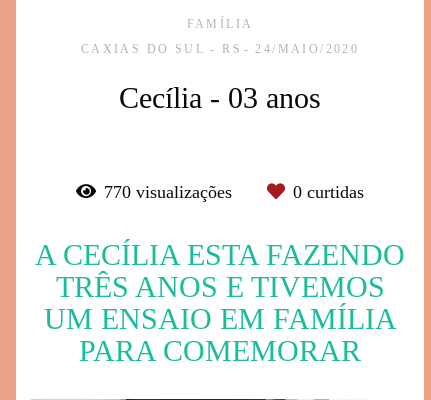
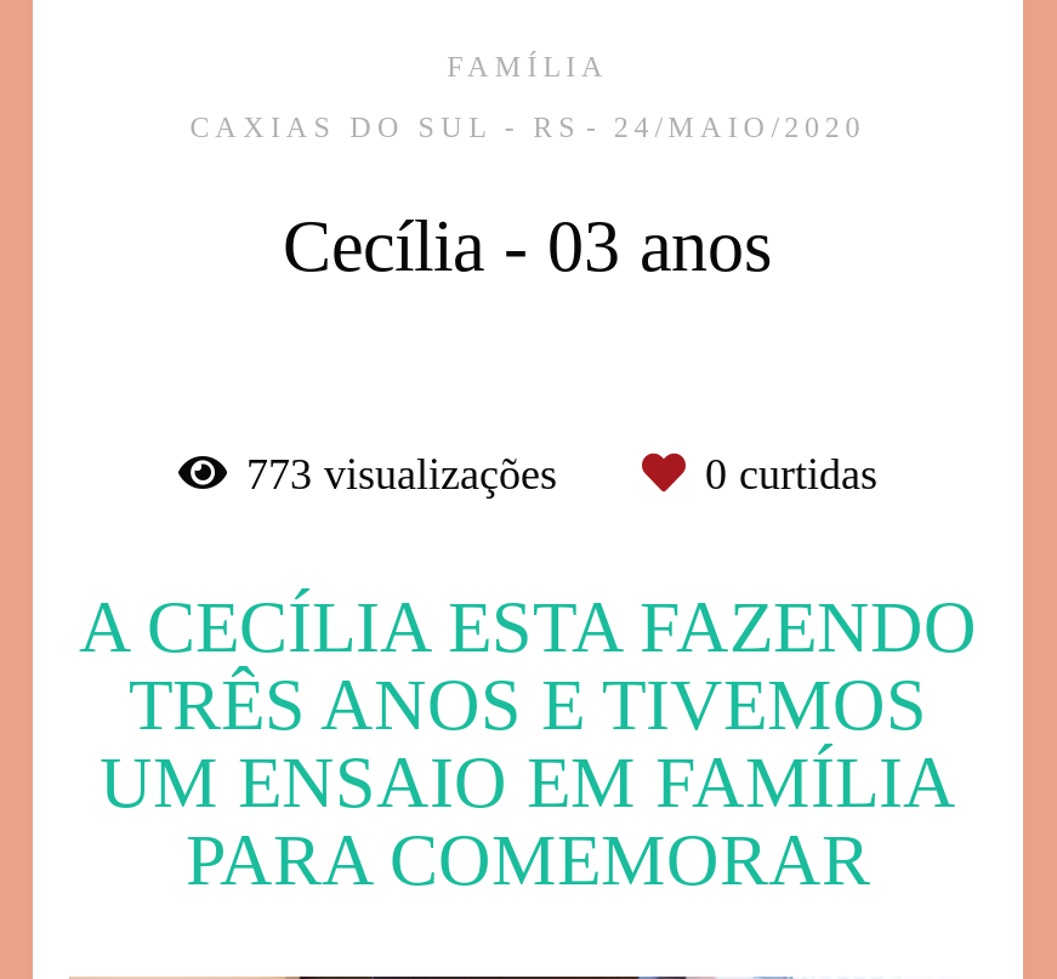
- 770 visualizações
+ 773 visualizações
